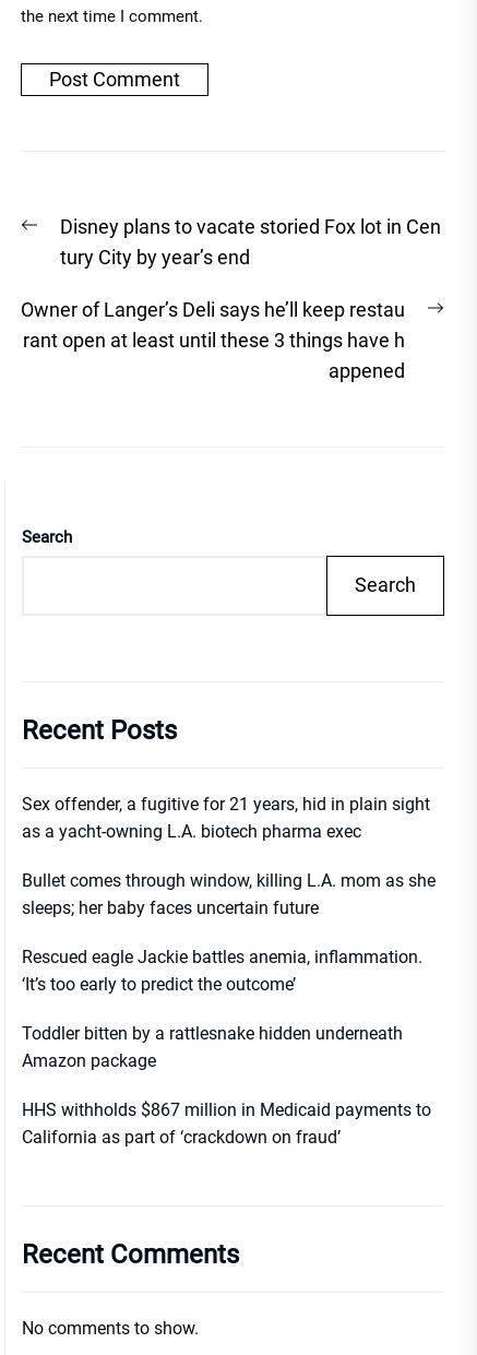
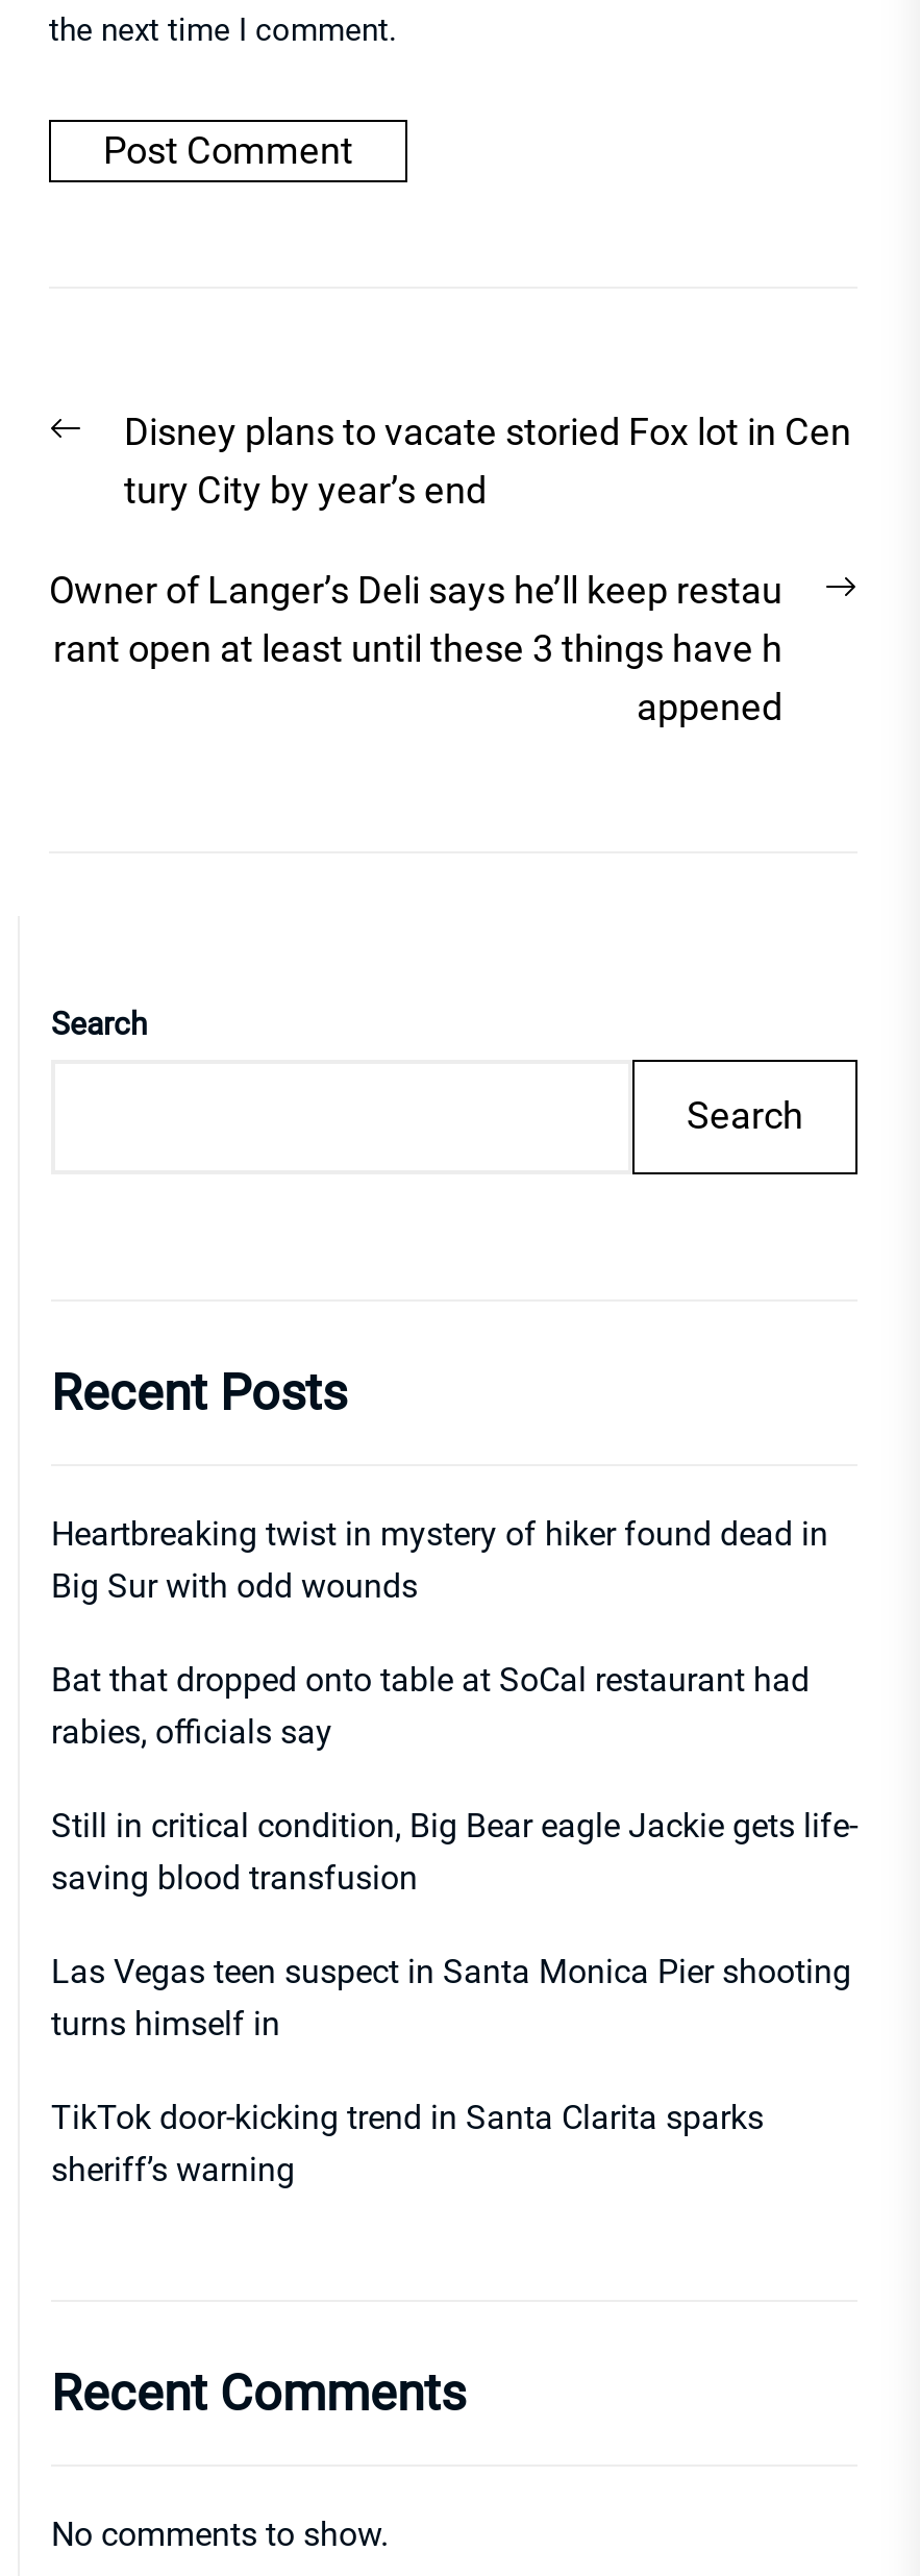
- Sex offender, a fugitive for 21 years, hid in plain sight
- as a yacht-owning L.A. biotech pharma exec
+ Heartbreaking twist in mystery of hiker found dead in
+ Big Sur with odd wounds

- Bullet comes through window, killing L.A. mom as she
- sleeps; her baby faces uncertain future
+ Bat that dropped onto table at SoCal restaurant had
+ rabies, officials say

- Rescued eagle Jackie battles anemia, inflammation.
- ‘It’s too early to predict the outcome’
+ Still in critical condition, Big Bear eagle Jackie gets life-
+ saving blood transfusion

- Toddler bitten by a rattlesnake hidden underneath
- Amazon package
+ Las Vegas teen suspect in Santa Monica Pier shooting
+ turns himself in

- HHS withholds $867 million in Medicaid payments to
- California as part of ‘crackdown on fraud’
+ TikTok door-kicking trend in Santa Clarita sparks
+ sheriff’s warning
